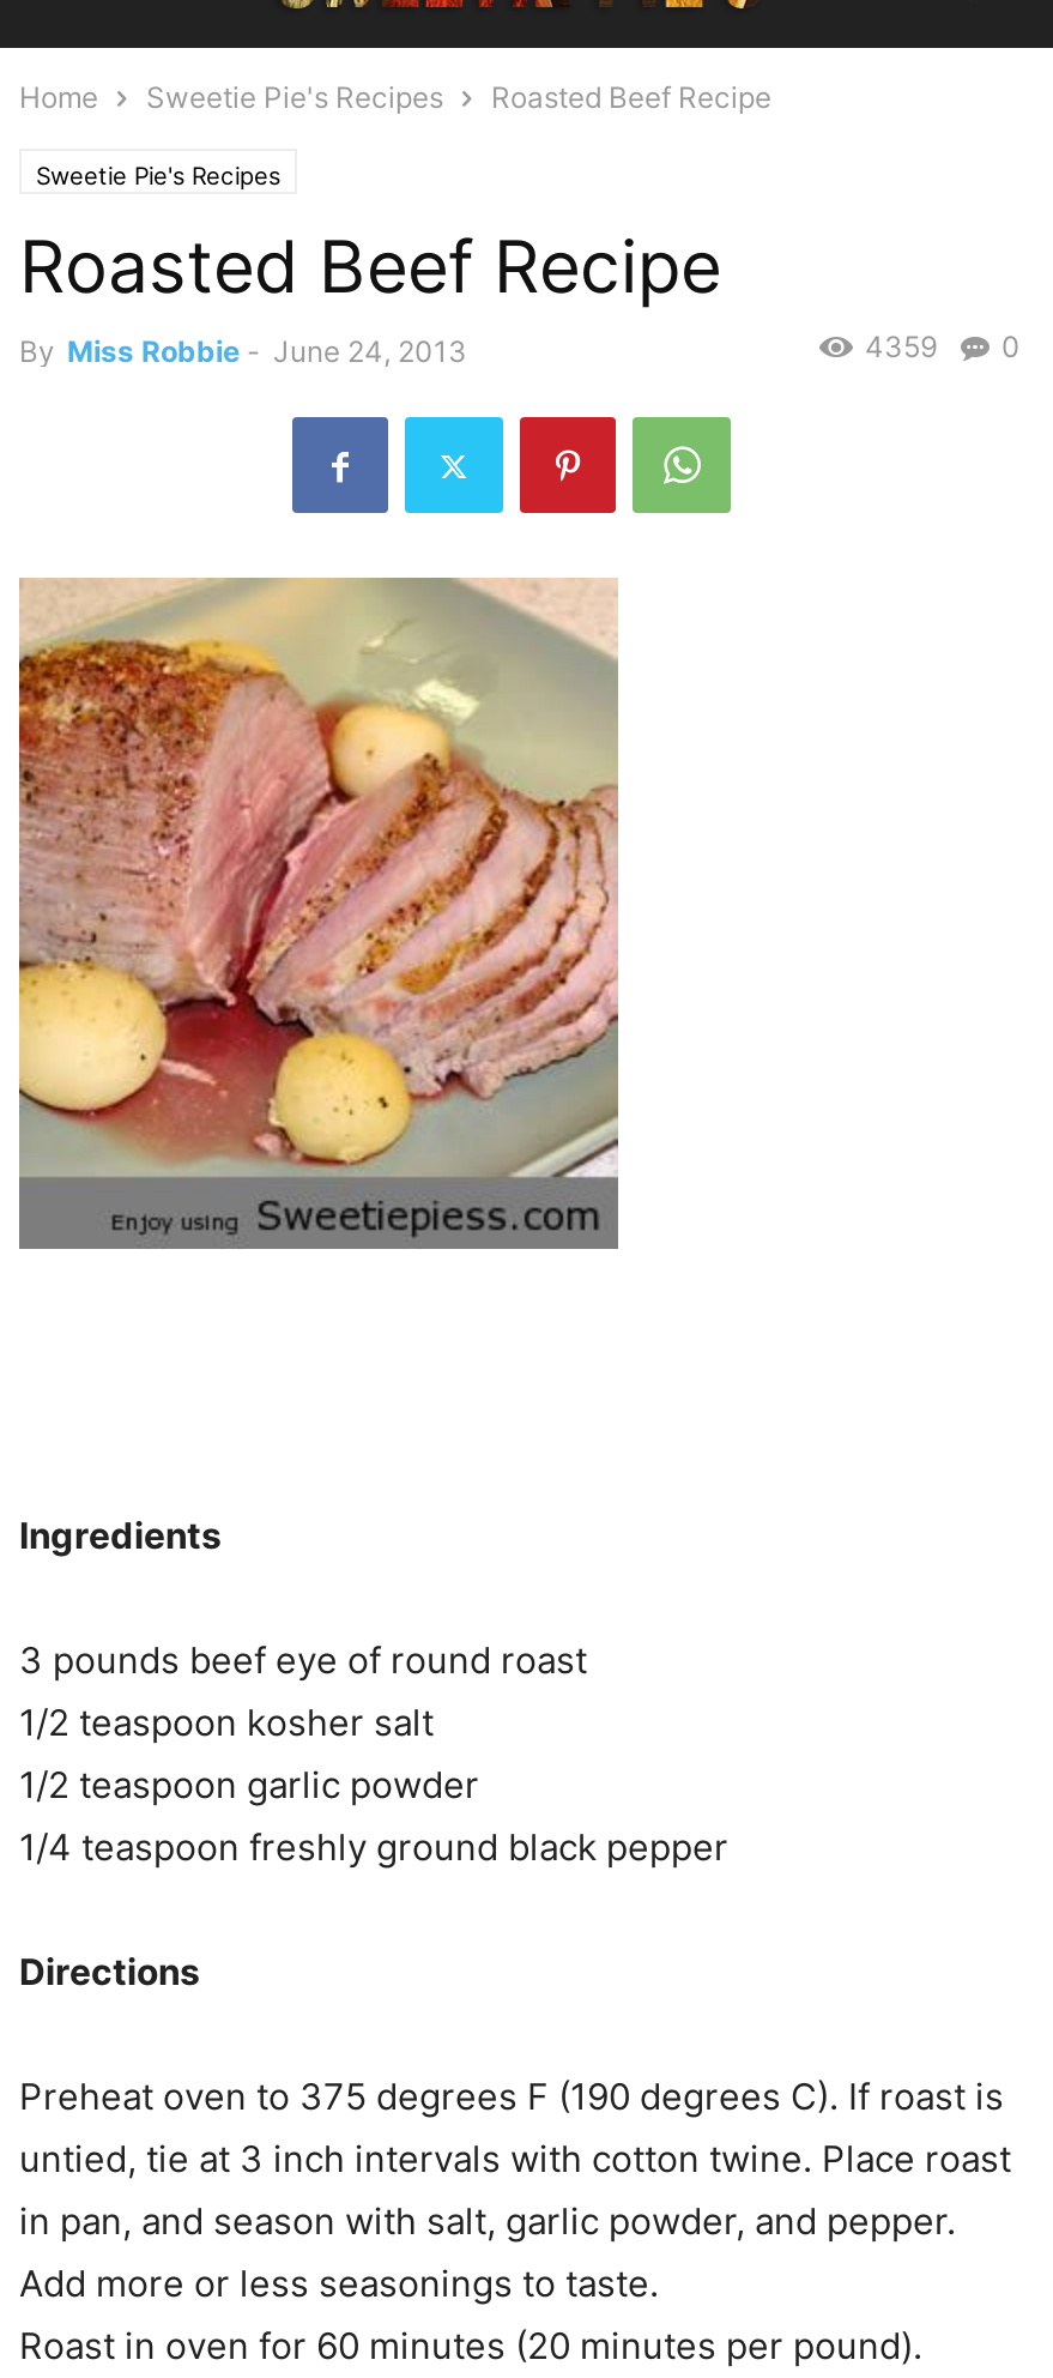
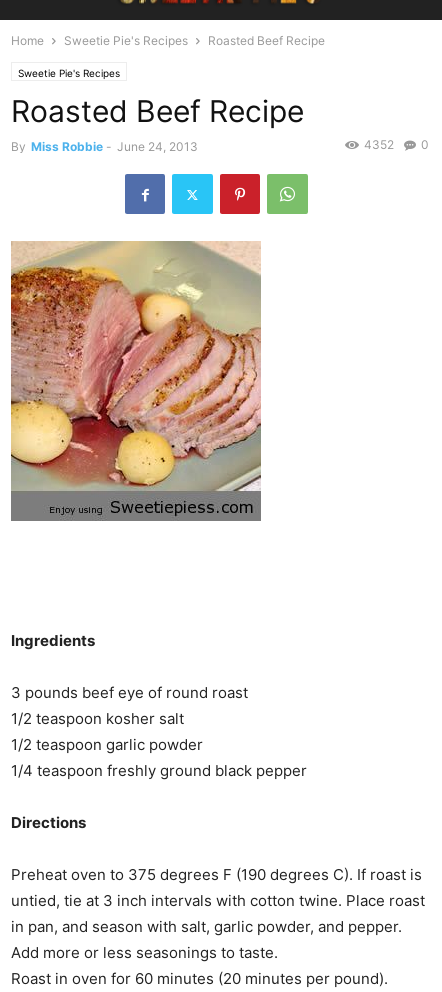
- 4359 0
+ 4352 0
